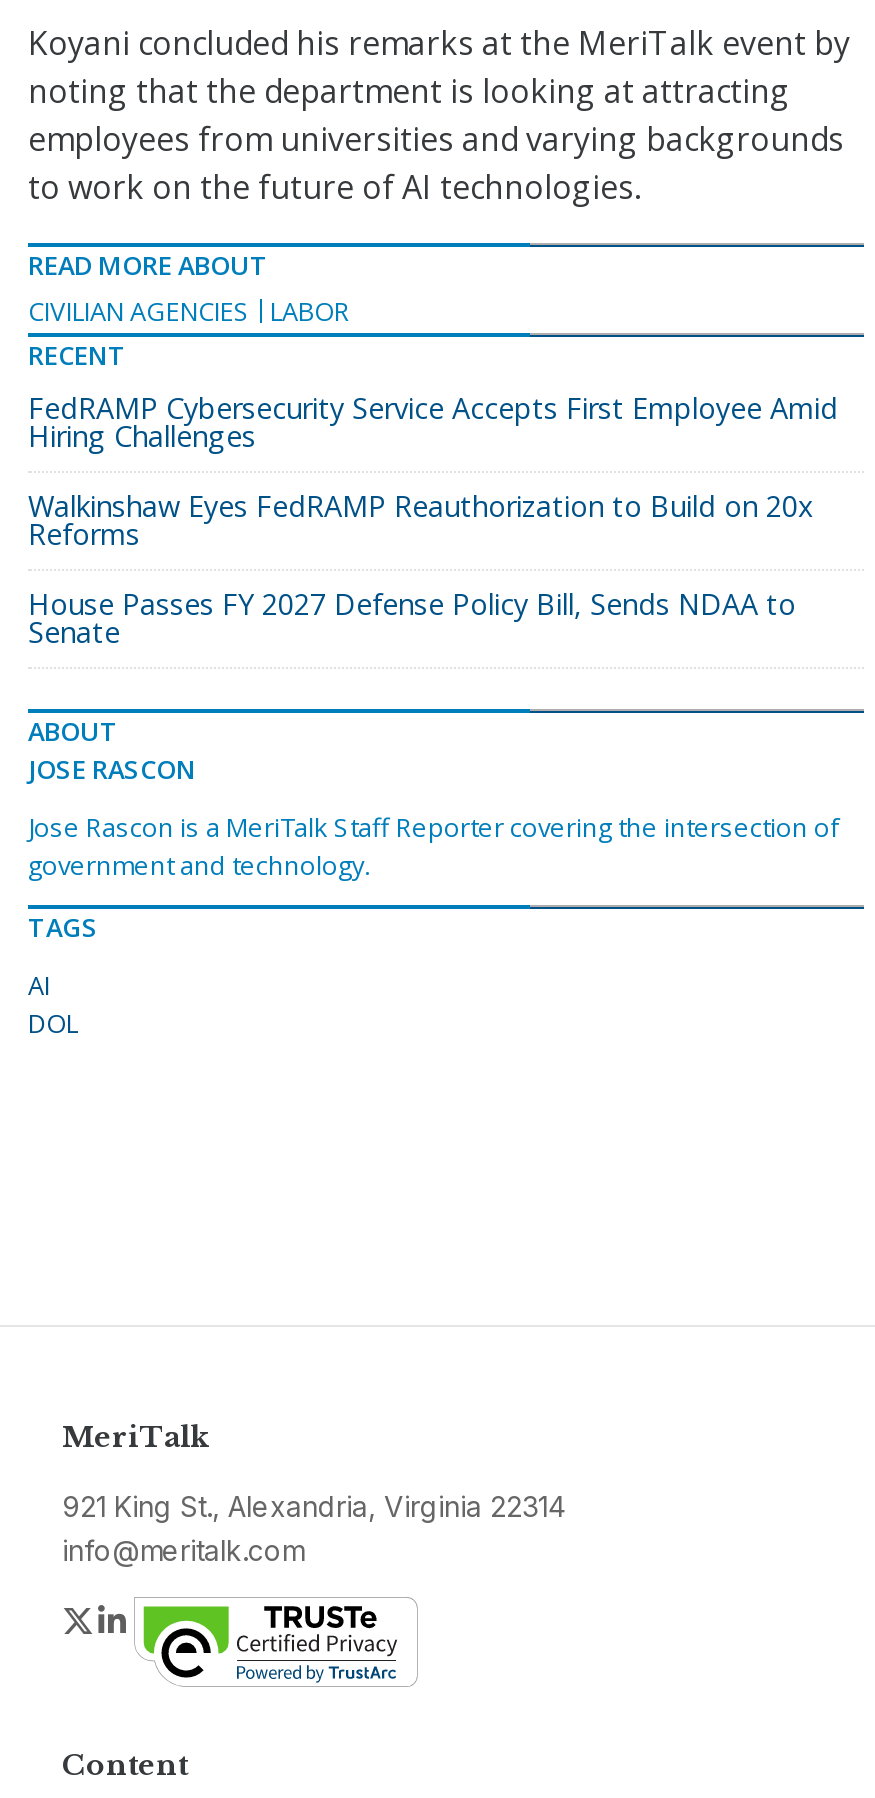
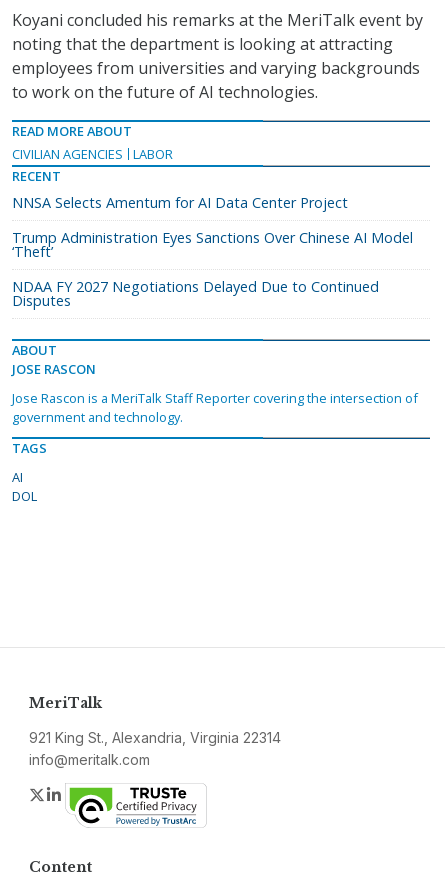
- FedRAMP Cybersecurity Service Accepts First Employee Amid
- Hiring Challenges
+ NNSA Selects Amentum for AI Data Center Project

- Walkinshaw Eyes FedRAMP Reauthorization to Build on 20x
- Reforms
+ Trump Administration Eyes Sanctions Over Chinese AI Model
+ ‘Theft’

- House Passes FY 2027 Defense Policy Bill, Sends NDAA to
- Senate
+ NDAA FY 2027 Negotiations Delayed Due to Continued
+ Disputes
